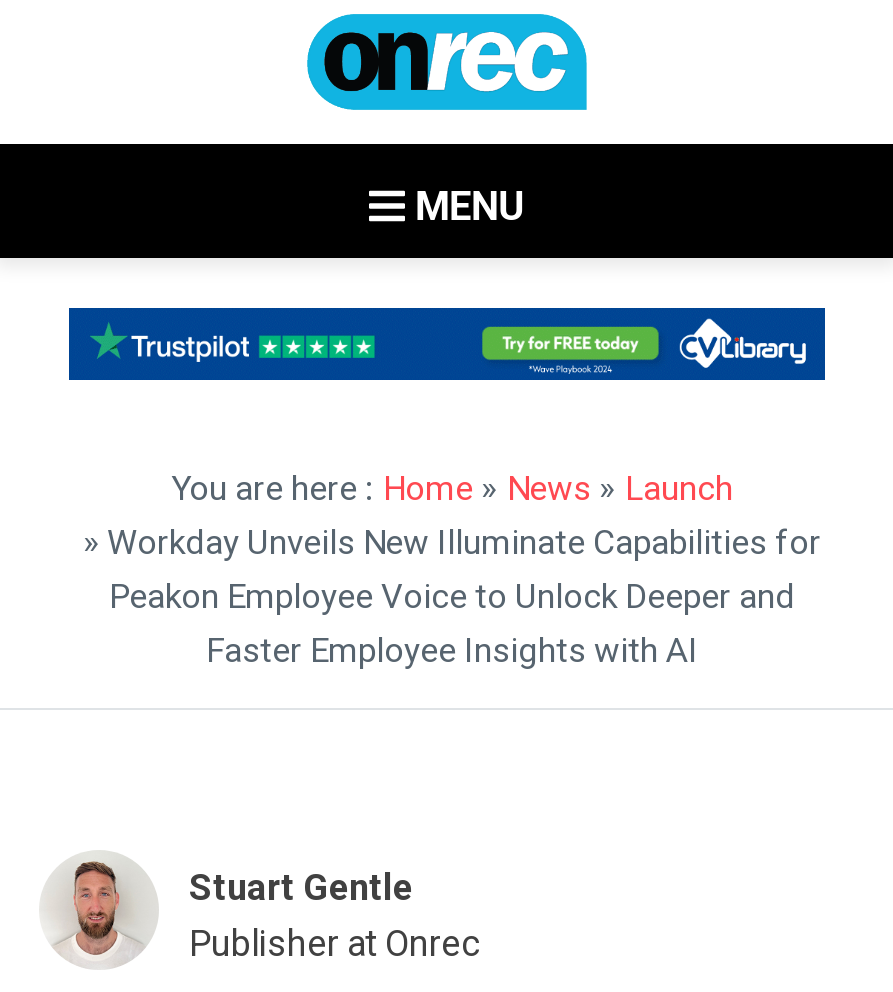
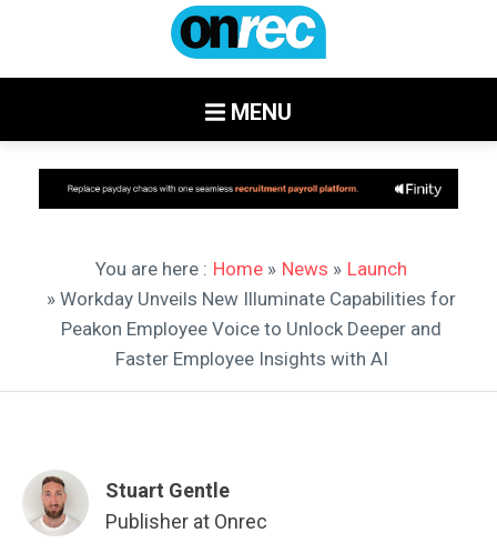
- [image]
+ [image]
